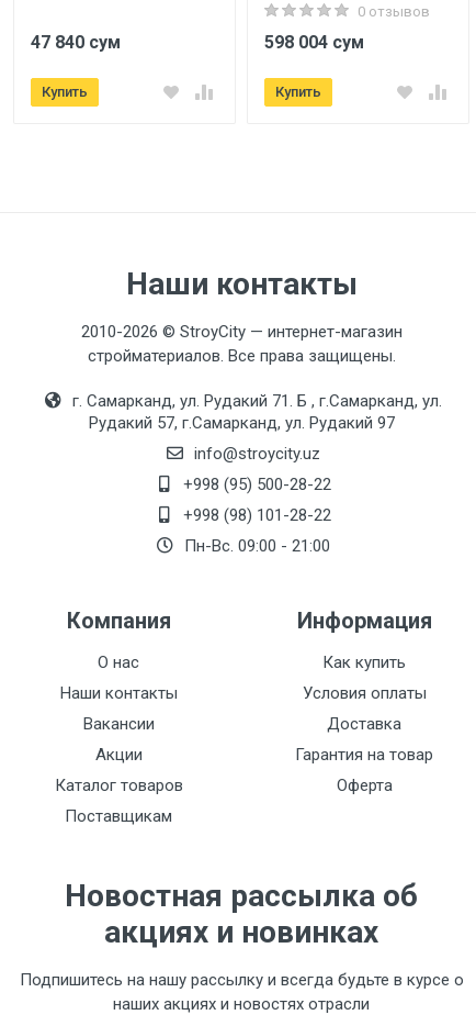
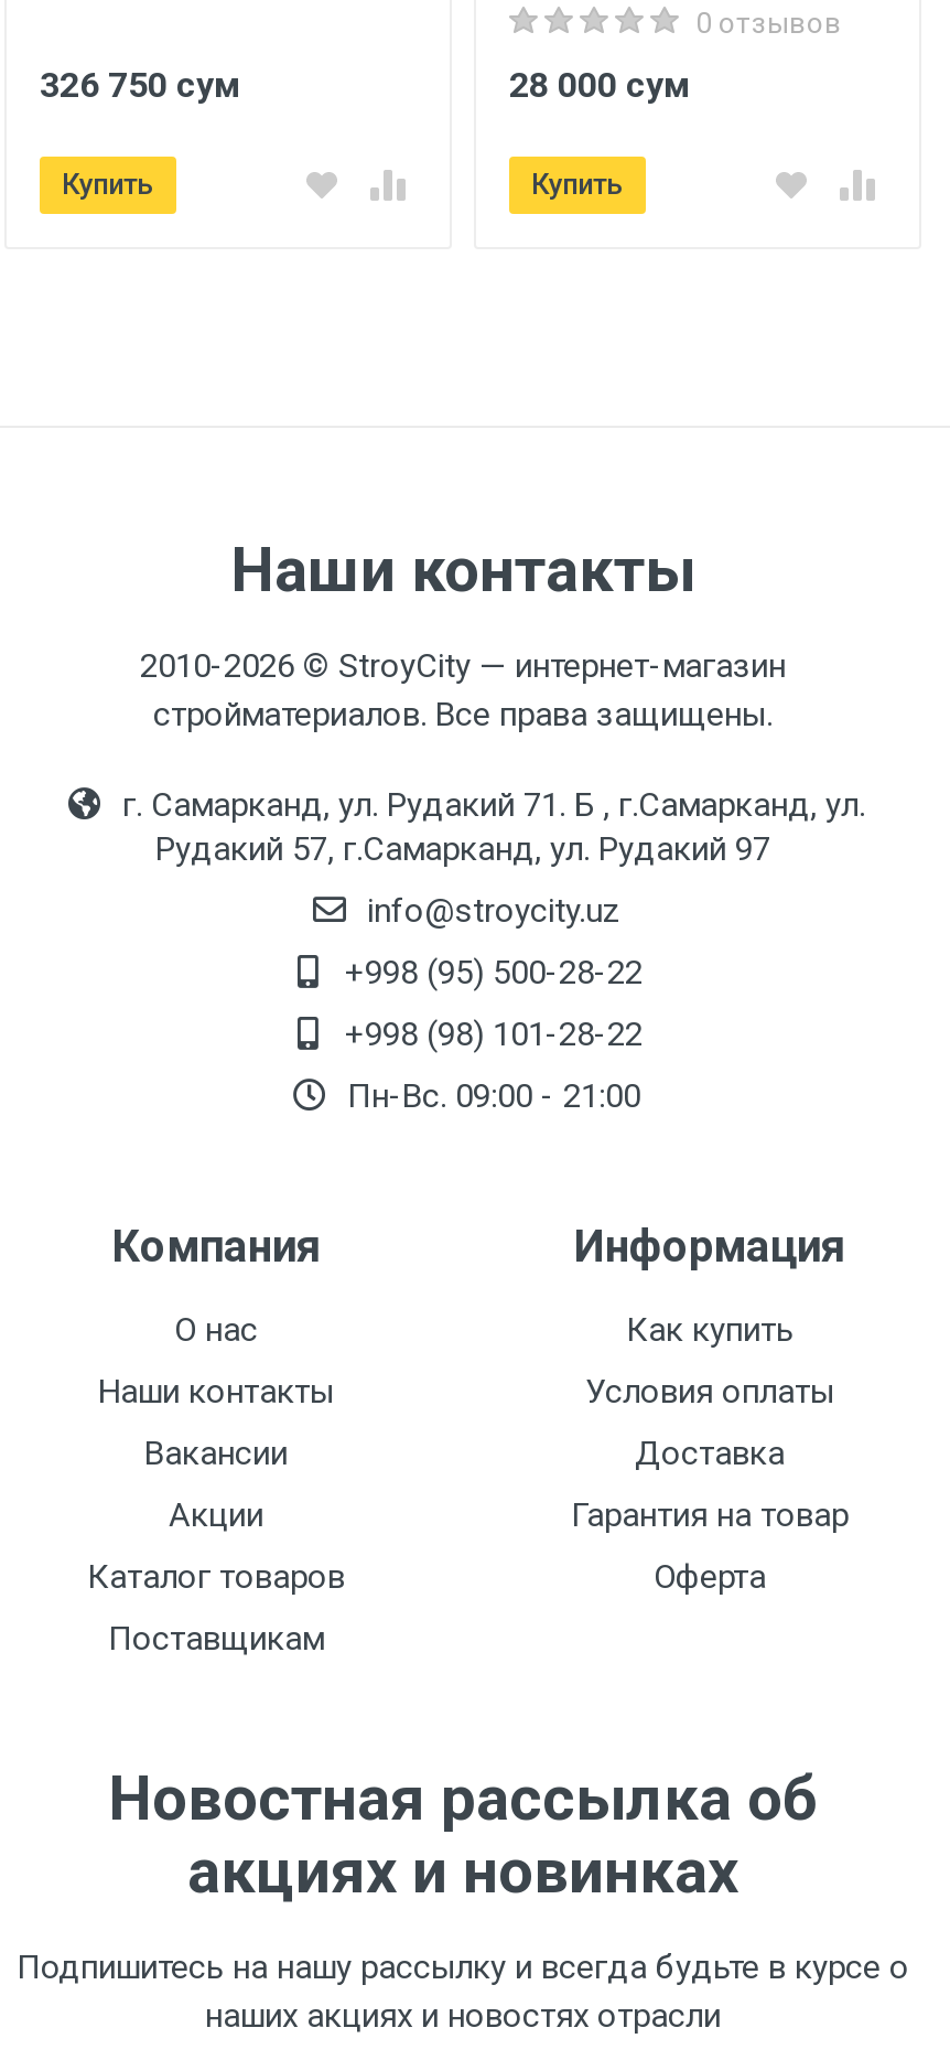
- 47 840 сум
+ 326 750 сум

- 598 004 сум
+ 28 000 сум
